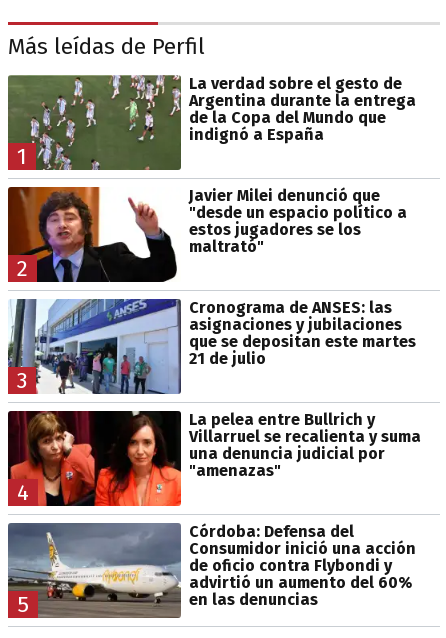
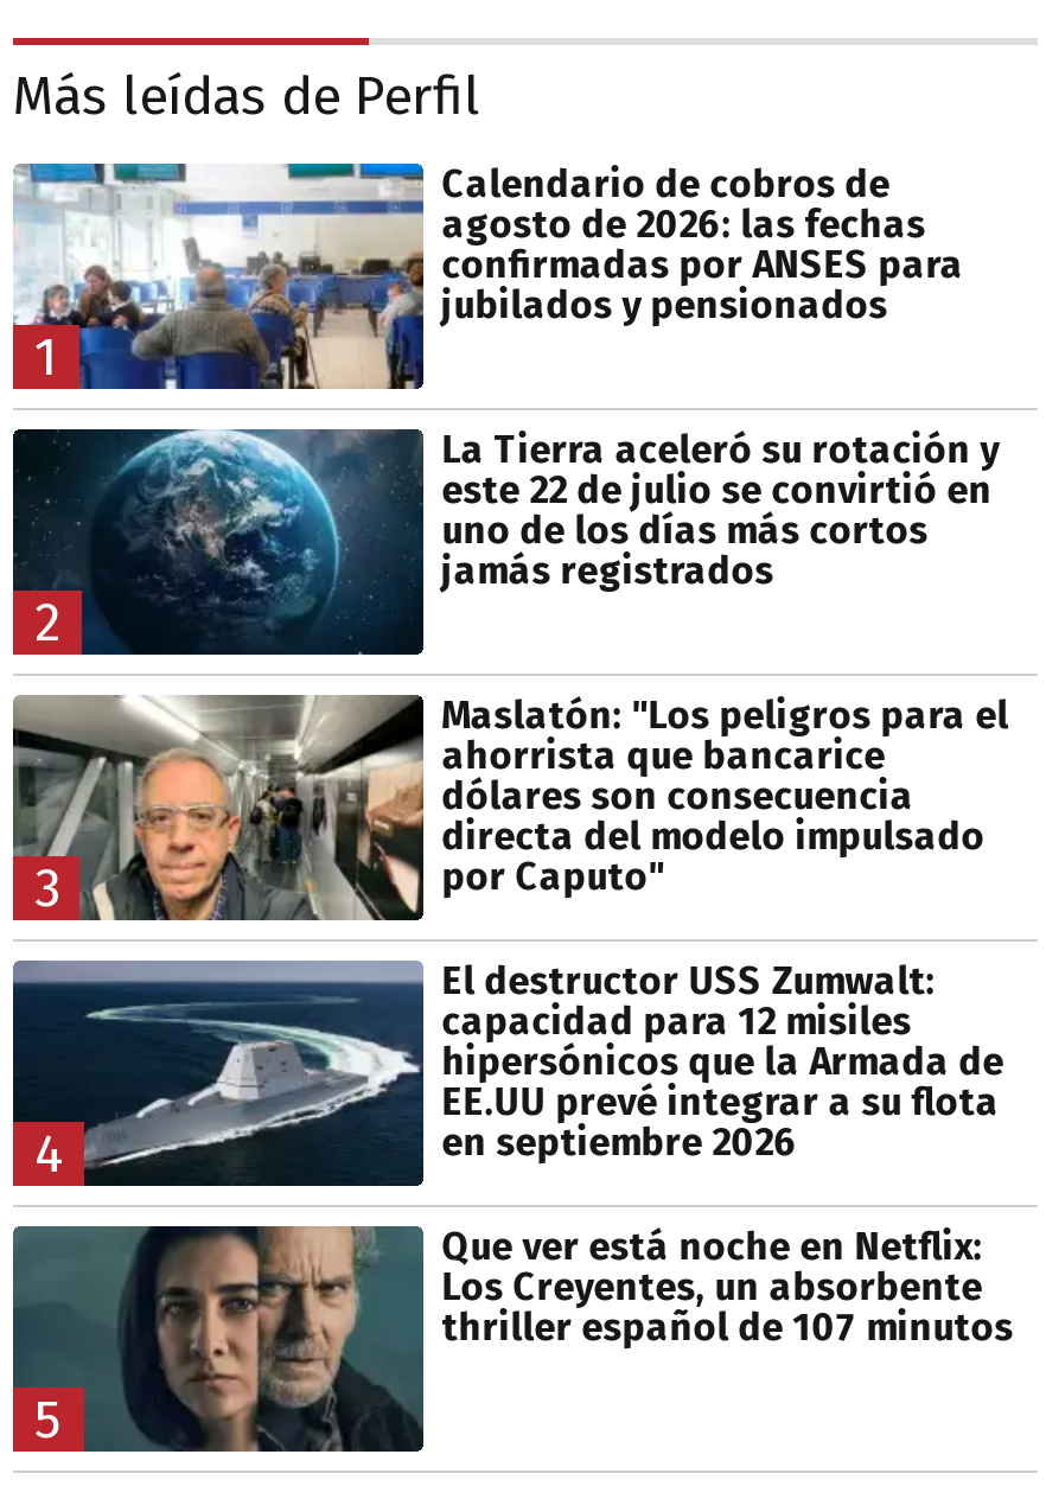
- [image]
- La verdad sobre el gesto de
- Argentina durante la entrega
- de la Copa del Mundo que
- indignó a España
+ [image]
+ Calendario de cobros de
+ agosto de 2026: las fechas
+ confirmadas por ANSES para
+ jubilados y pensionados

- [image]
- Javier Milei denunció que
- "desde un espacio político a
- estos jugadores se los
- maltrató"
+ [image]
+ La Tierra aceleró su rotación y
+ este 22 de julio se convirtió en
+ uno de los días más cortos
+ jamás registrados

- [image]
- Cronograma de ANSES: las
- asignaciones y jubilaciones
- que se depositan este martes
- 21 de julio
+ [image]
+ Maslatón: "Los peligros para el
+ ahorrista que bancarice
+ dólares son consecuencia
+ directa del modelo impulsado
+ por Caputo"

- [image]
- La pelea entre Bullrich y
- Villarruel se recalienta y suma
- una denuncia judicial por
- "amenazas"
+ [image]
+ El destructor USS Zumwalt:
+ capacidad para 12 misiles
+ hipersónicos que la Armada de
+ EE.UU prevé integrar a su flota
+ en septiembre 2026

- [image]
- Córdoba: Defensa del
- Consumidor inició una acción
- de oficio contra Flybondi y
- advirtió un aumento del 60%
- en las denuncias
+ [image]
+ Que ver está noche en Netflix:
+ Los Creyentes, un absorbente
+ thriller español de 107 minutos
